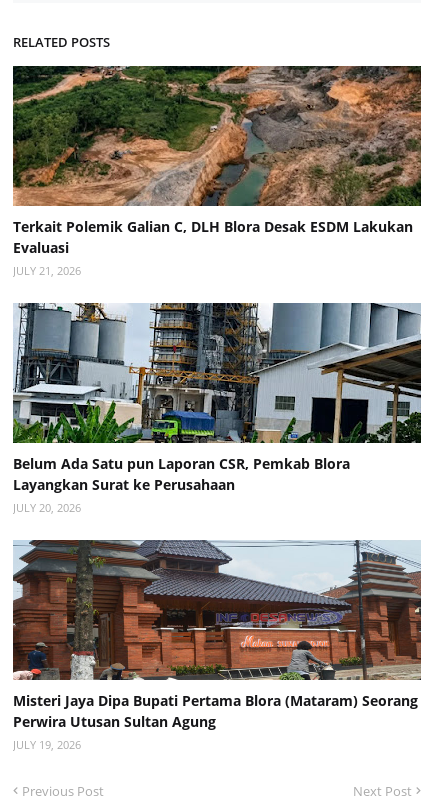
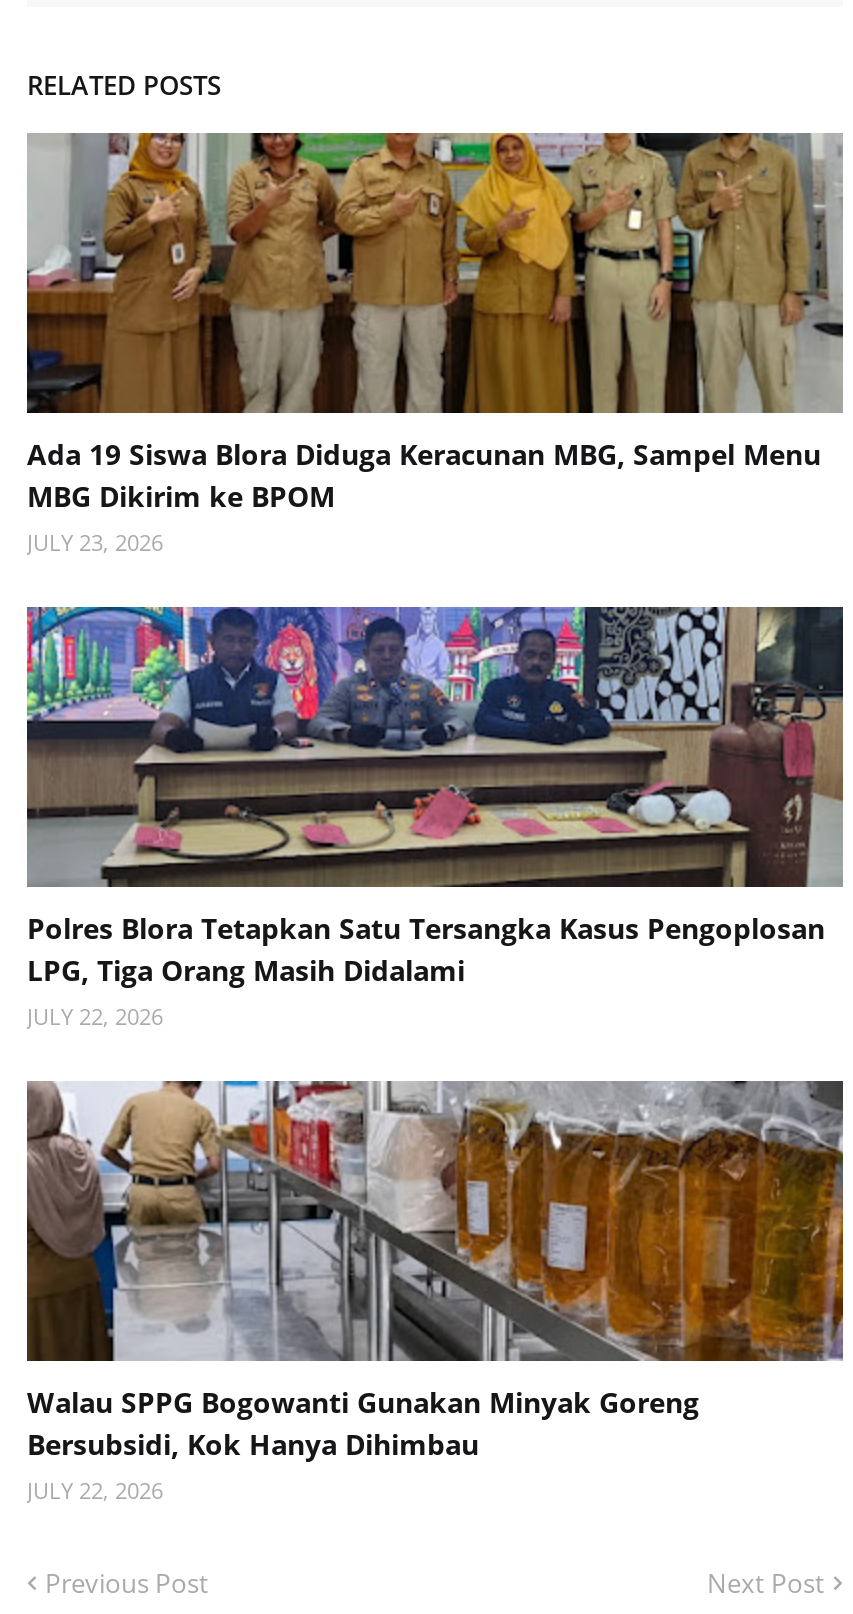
- [image]
- Terkait Polemik Galian C, DLH Blora Desak ESDM Lakukan
- Evaluasi
- JULY 21, 2026
+ [image]
+ Ada 19 Siswa Blora Diduga Keracunan MBG, Sampel Menu
+ MBG Dikirim ke BPOM
+ JULY 23, 2026

- [image]
- Belum Ada Satu pun Laporan CSR, Pemkab Blora
- Layangkan Surat ke Perusahaan
- JULY 20, 2026
+ [image]
+ Polres Blora Tetapkan Satu Tersangka Kasus Pengoplosan
+ LPG, Tiga Orang Masih Didalami
+ JULY 22, 2026

- [image]
- Misteri Jaya Dipa Bupati Pertama Blora (Mataram) Seorang
- Perwira Utusan Sultan Agung
- JULY 19, 2026
+ [image]
+ Walau SPPG Bogowanti Gunakan Minyak Goreng
+ Bersubsidi, Kok Hanya Dihimbau
+ JULY 22, 2026
